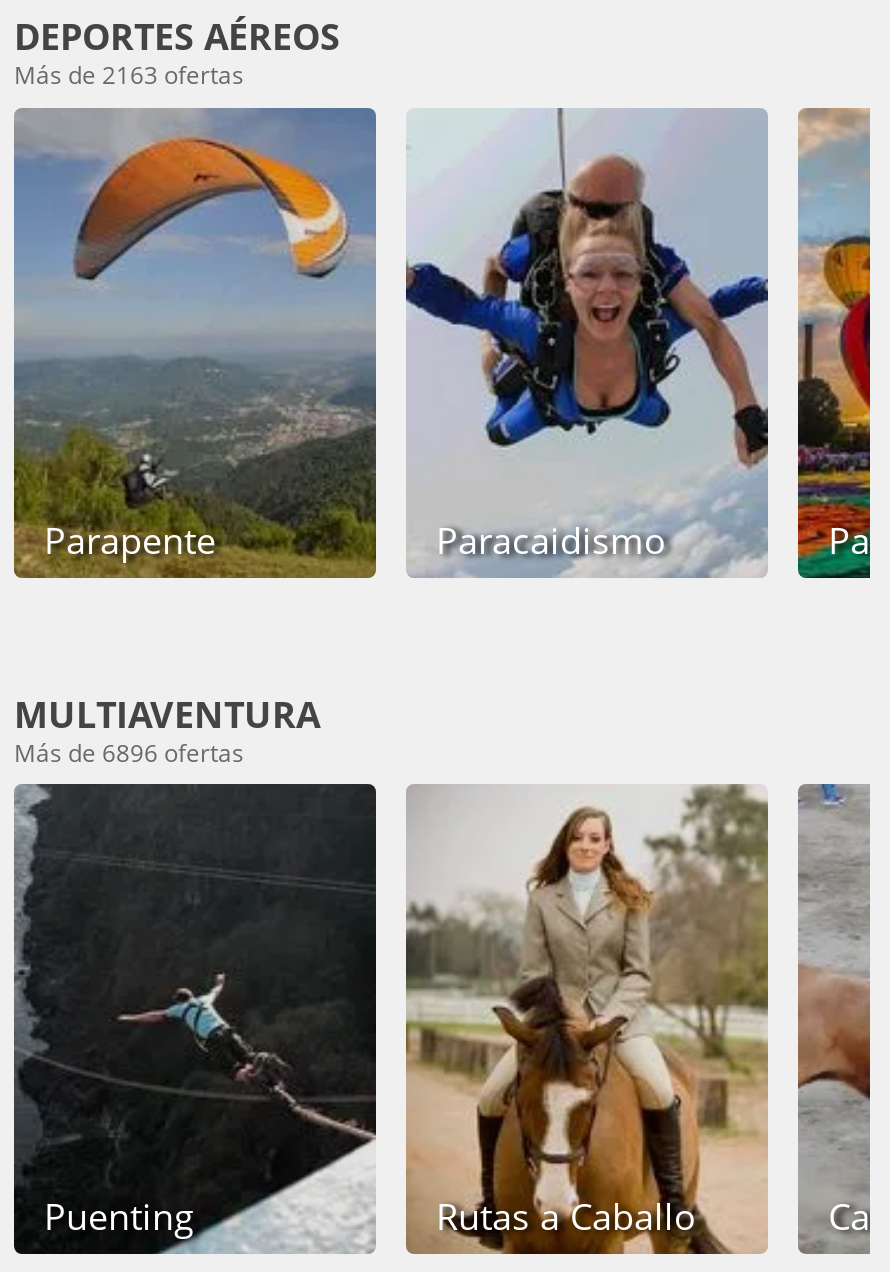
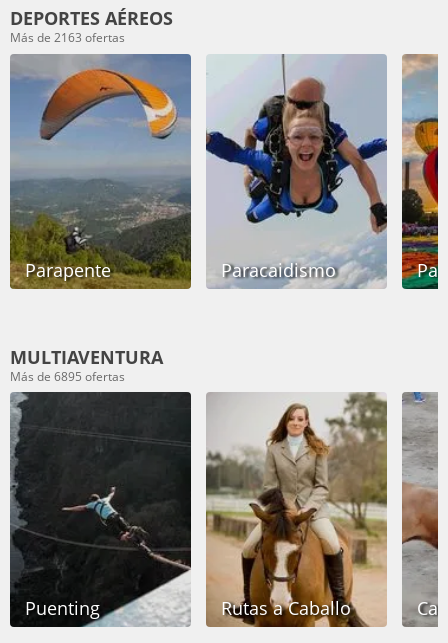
- Más de 6896 ofertas
+ Más de 6895 ofertas
